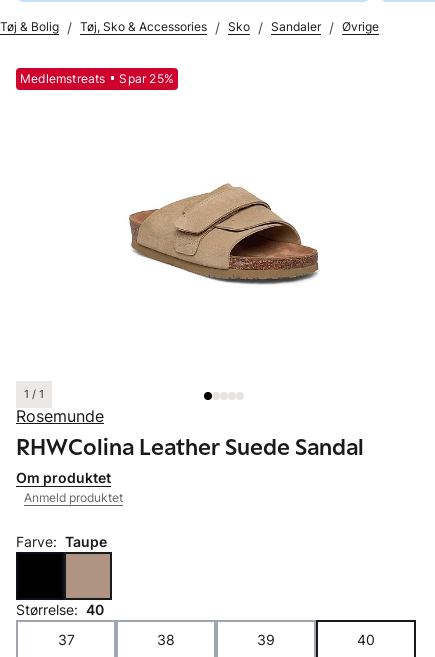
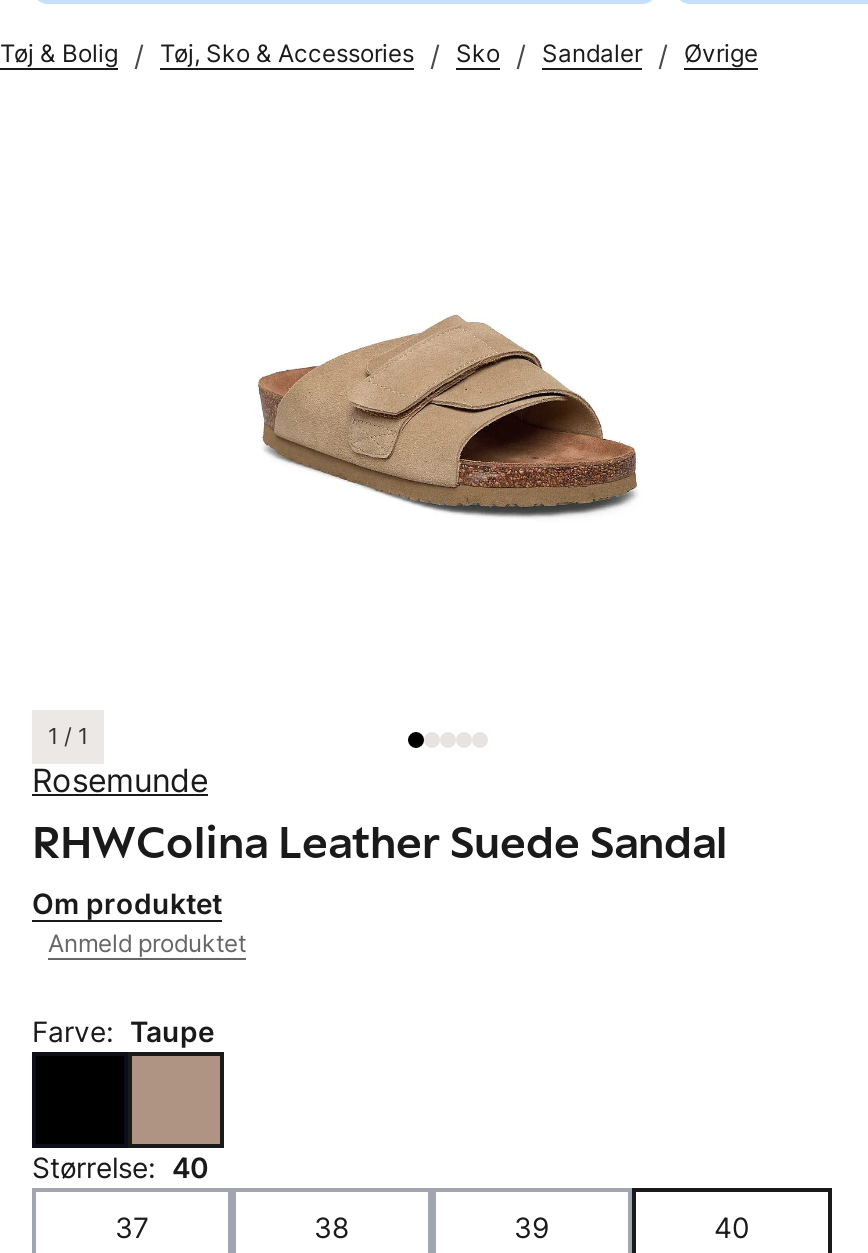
- Medlemstreats
- Spar 25%
